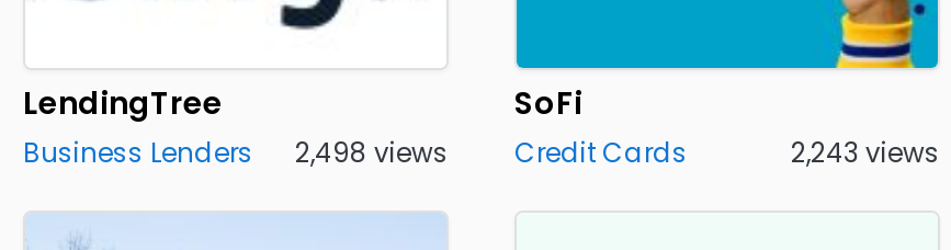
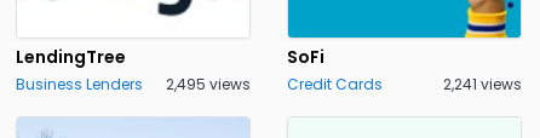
- Business Lenders 2,498 views Credit Cards
+ Business Lenders 2,495 views Credit Cards

- 2,243 views
+ 2,241 views
